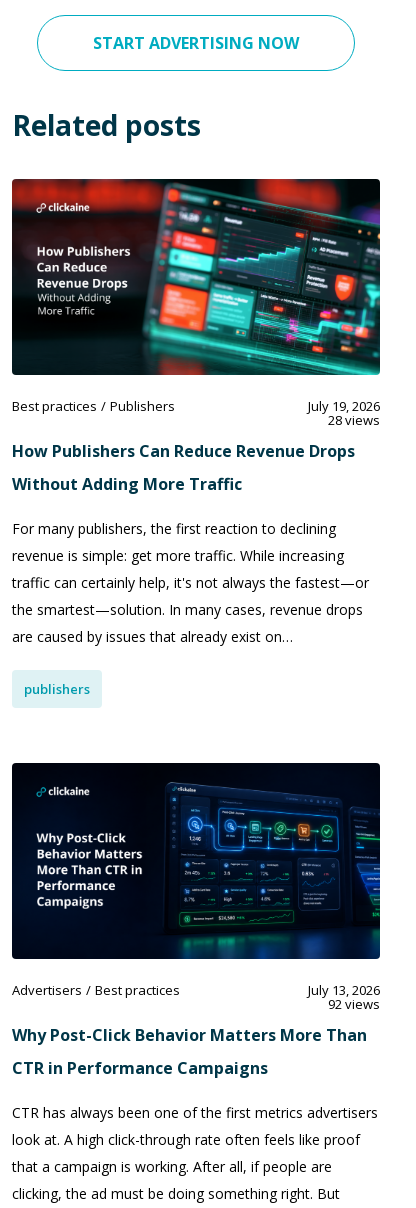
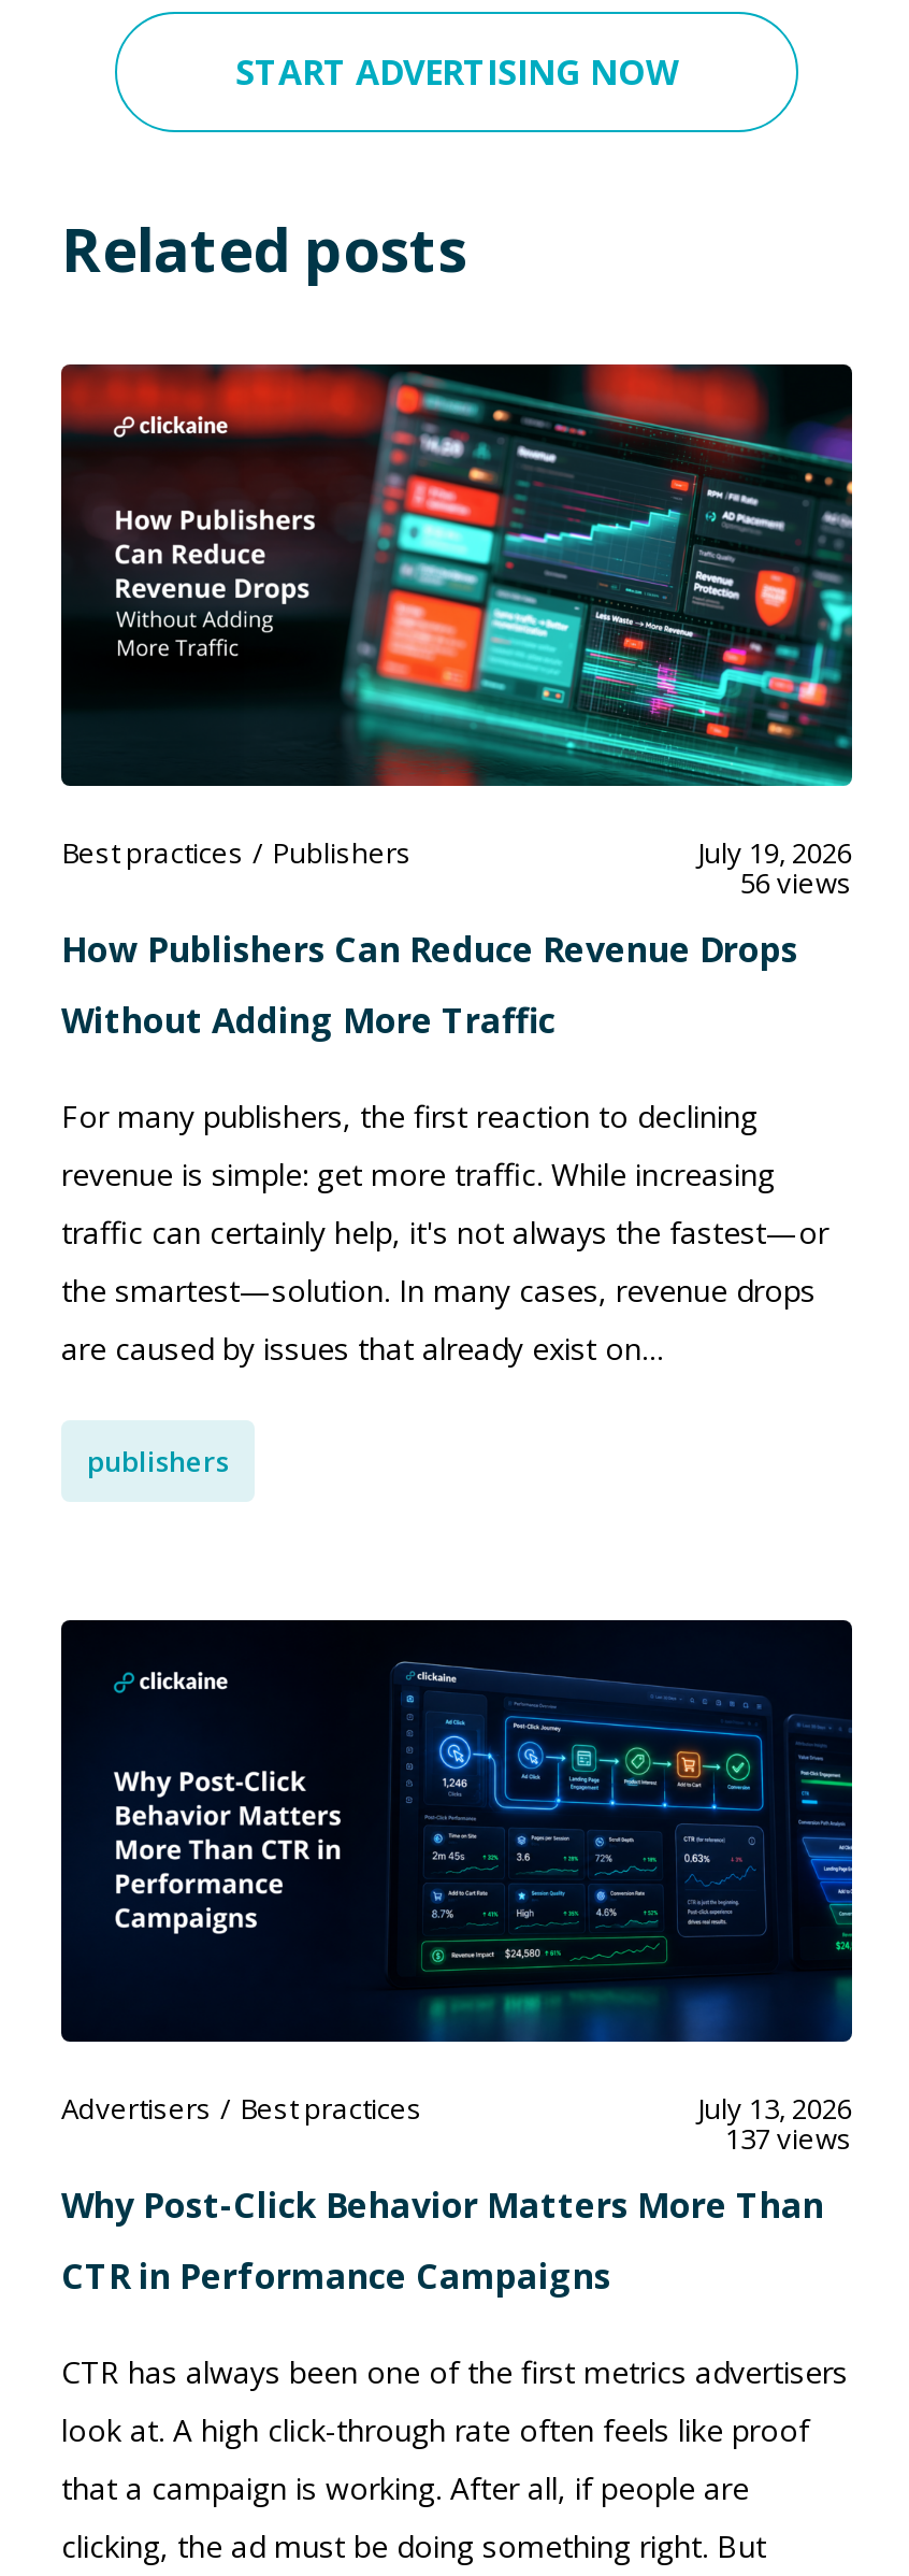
- 28 views
+ 56 views

- 92 views
+ 137 views
